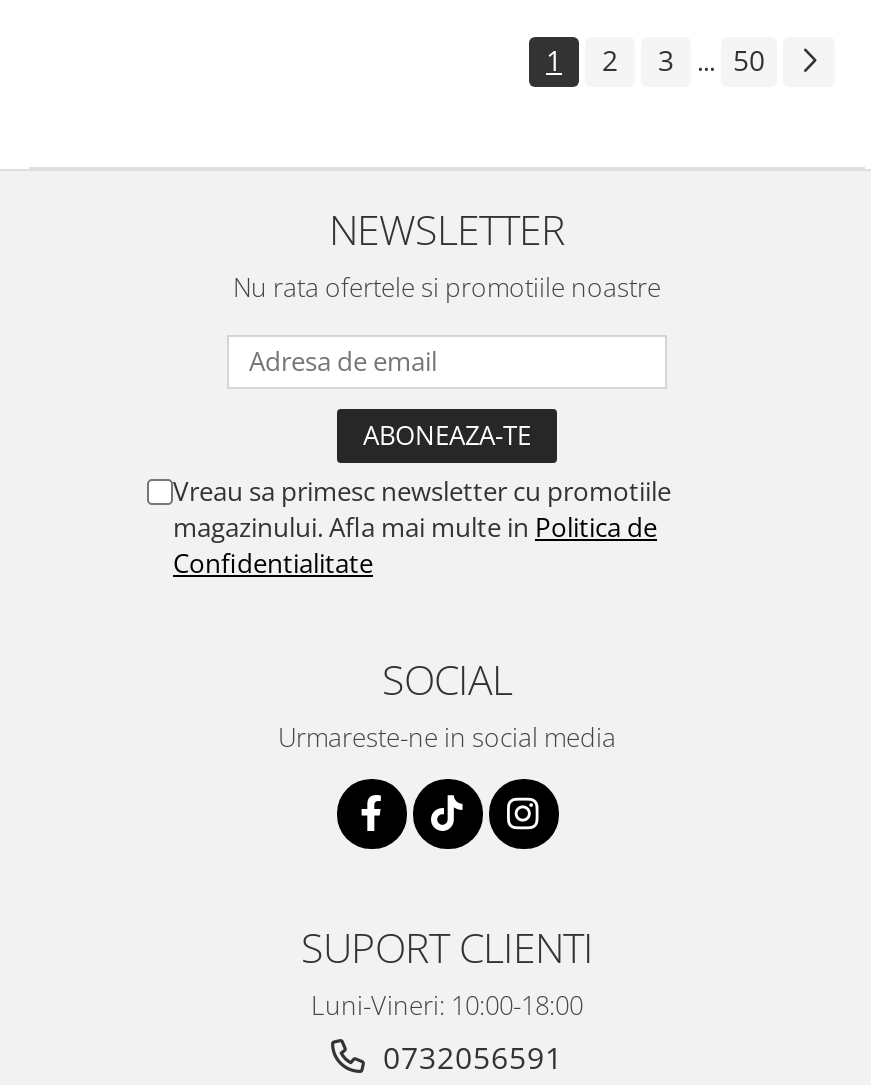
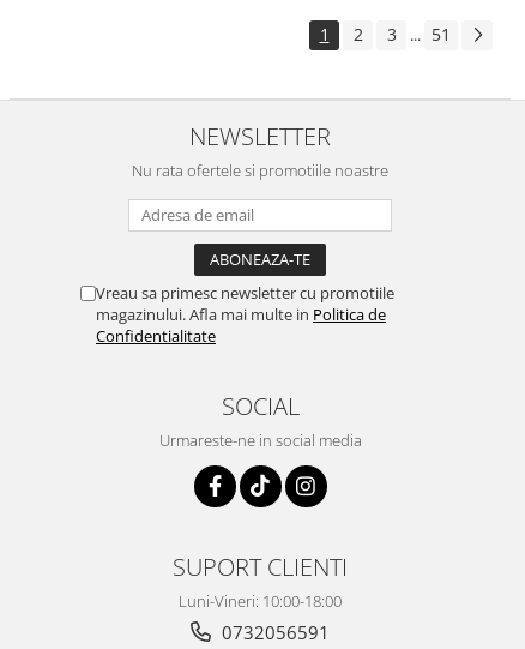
- 1 2 3 ... 50
+ 1 2 3 ... 51
